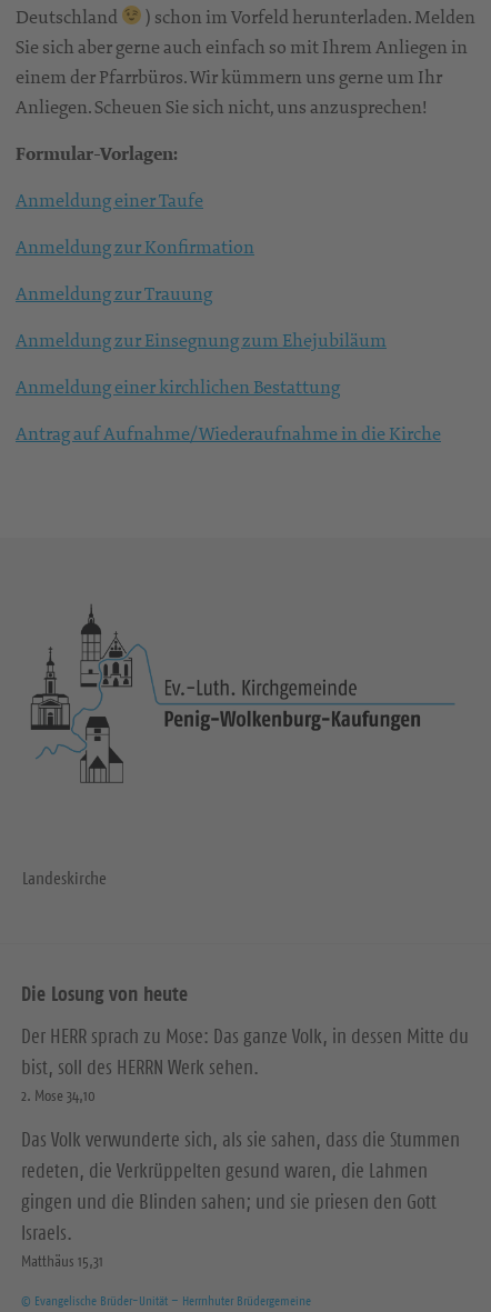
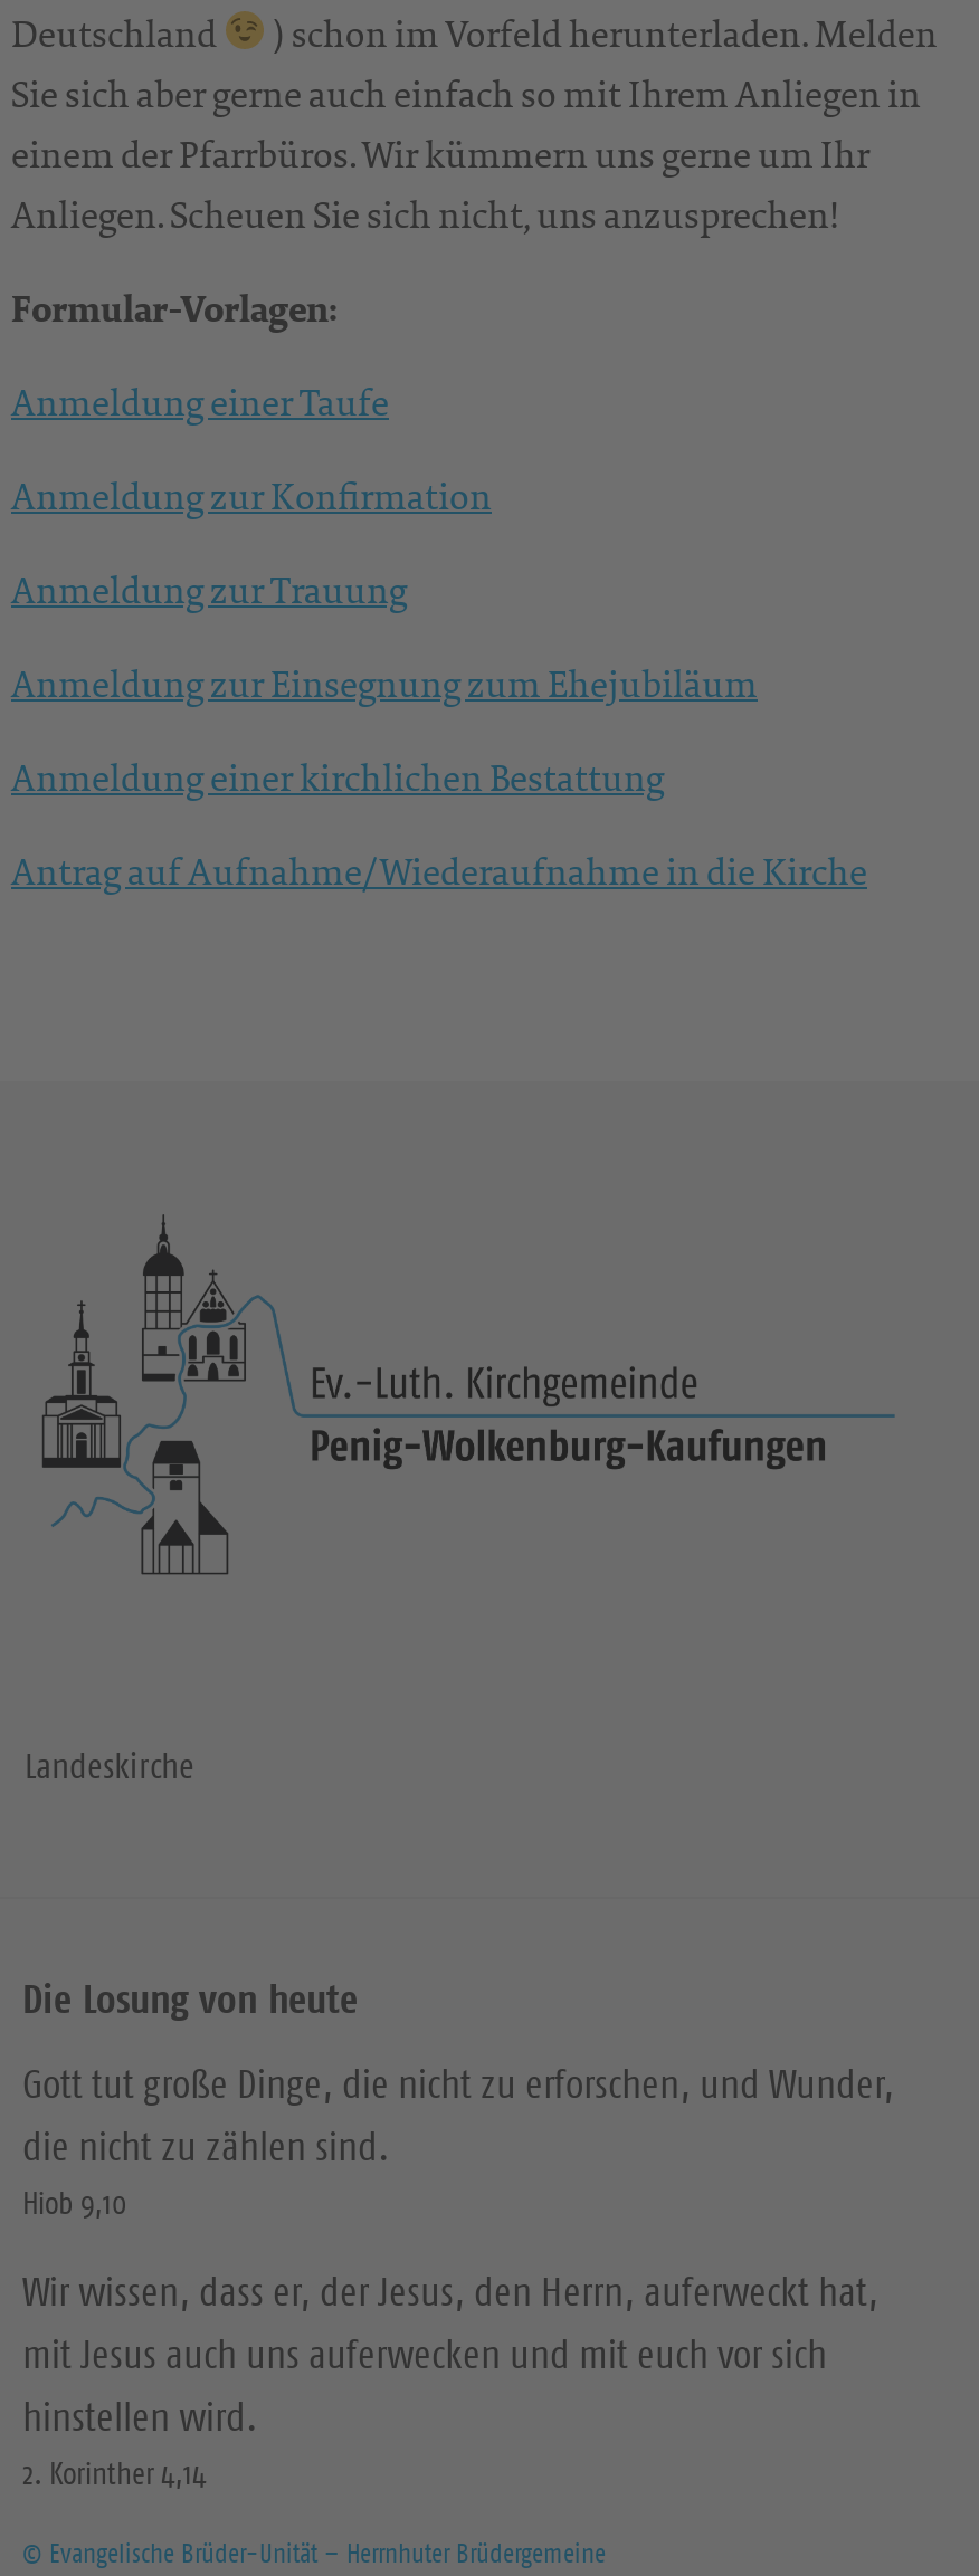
- Der HERR sprach zu Mose: Das ganze Volk, in dessen Mitte du
- bist, soll des HERRN Werk sehen.
- 2. Mose 34,10
+ Gott tut große Dinge, die nicht zu erforschen, und Wunder,
+ die nicht zu zählen sind.
+ Hiob 9,10

- Das Volk verwunderte sich, als sie sahen, dass die Stummen
- redeten, die Verkrüppelten gesund waren, die Lahmen
- gingen und die Blinden sahen; und sie priesen den Gott
- Israels.
- Matthäus 15,31
+ Wir wissen, dass er, der Jesus, den Herrn, auferweckt hat,
+ mit Jesus auch uns auferwecken und mit euch vor sich
+ hinstellen wird.
+ 2. Korinther 4,14
